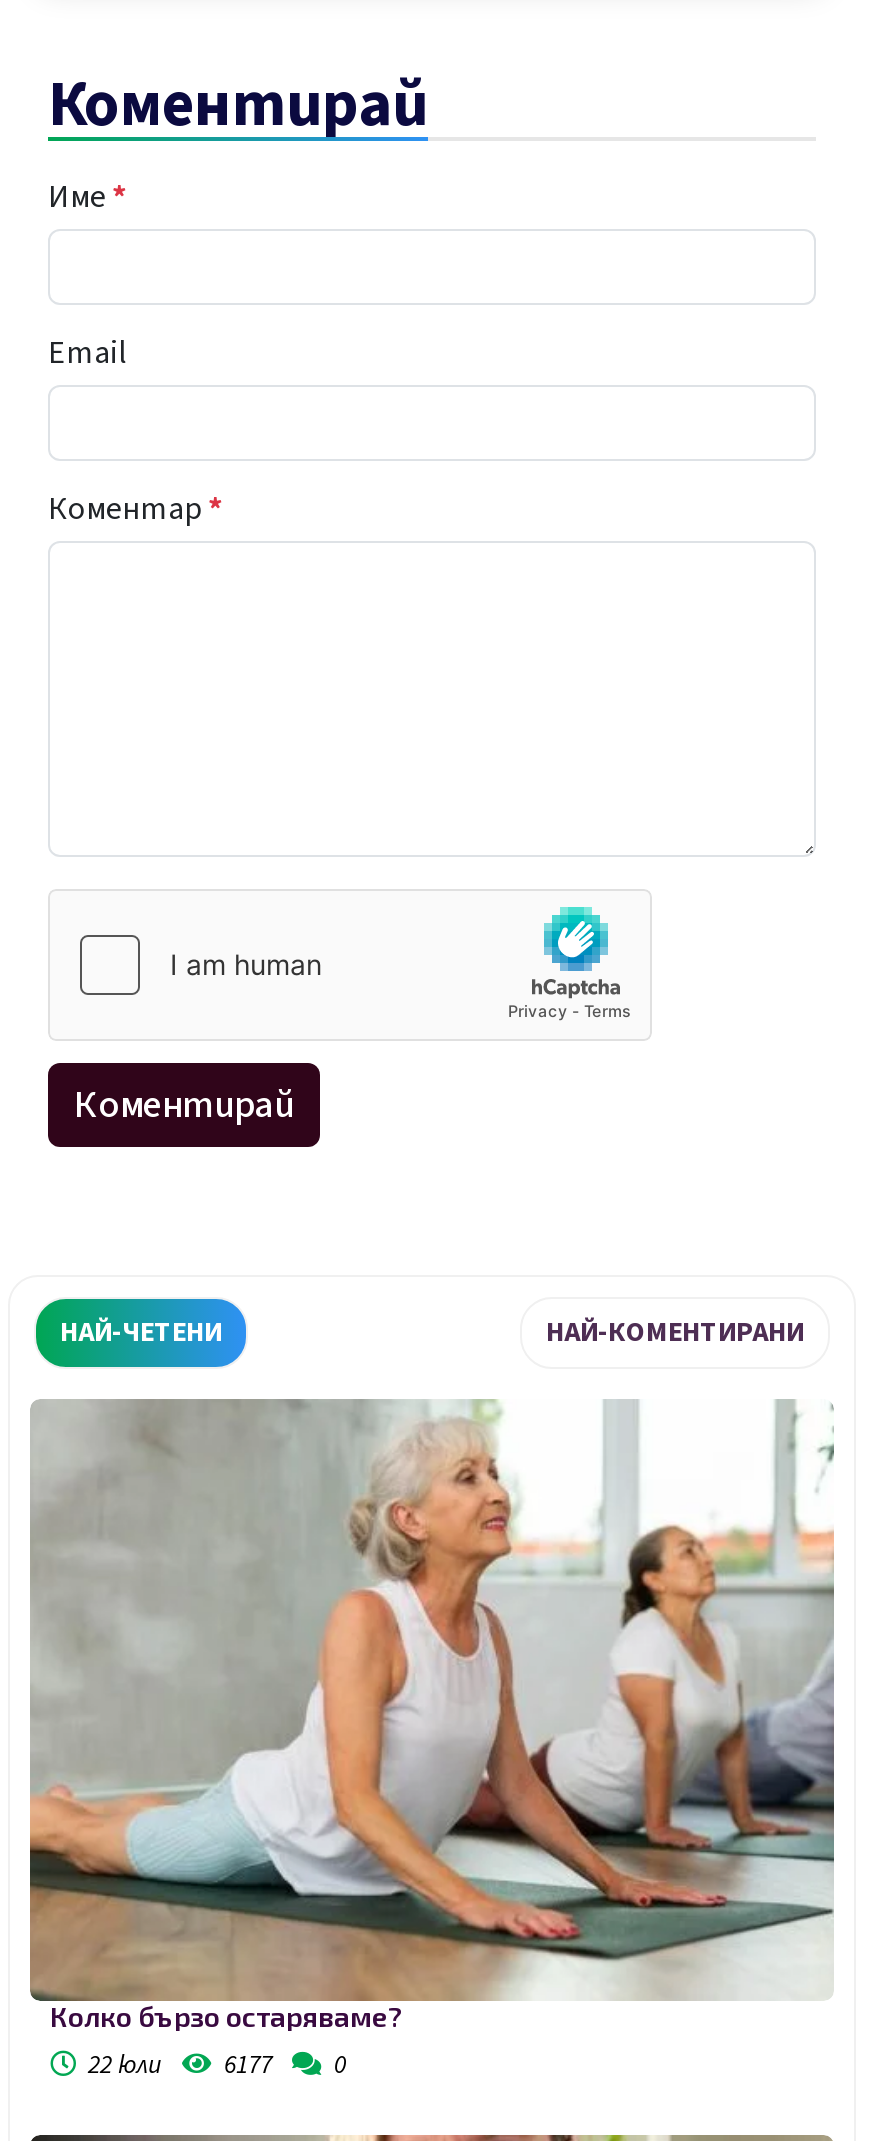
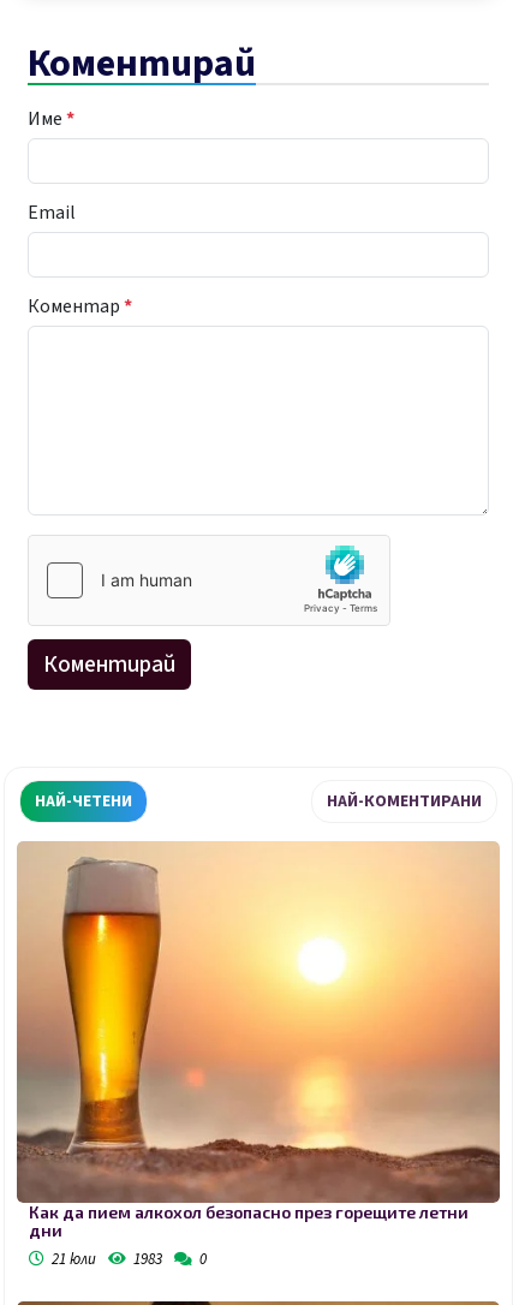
- [image]
- Колко бързо остаряваме?
- 22 юли
- 6177
+ [image]
+ Как да пием алкохол безопасно през горещите летни
+ дни
+ 21 юли
+ 1983
